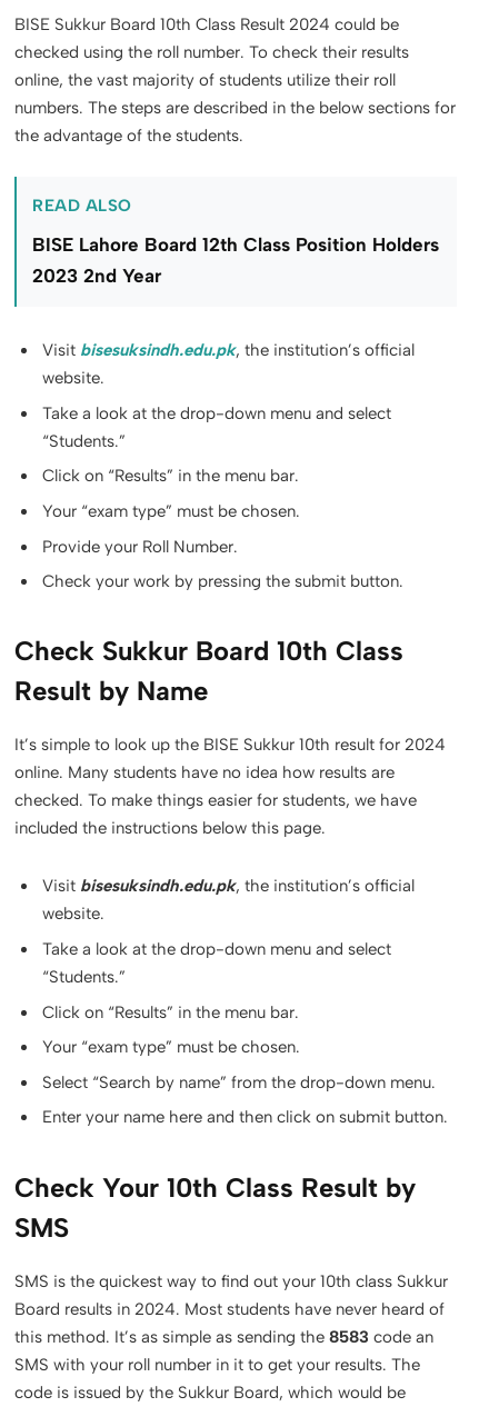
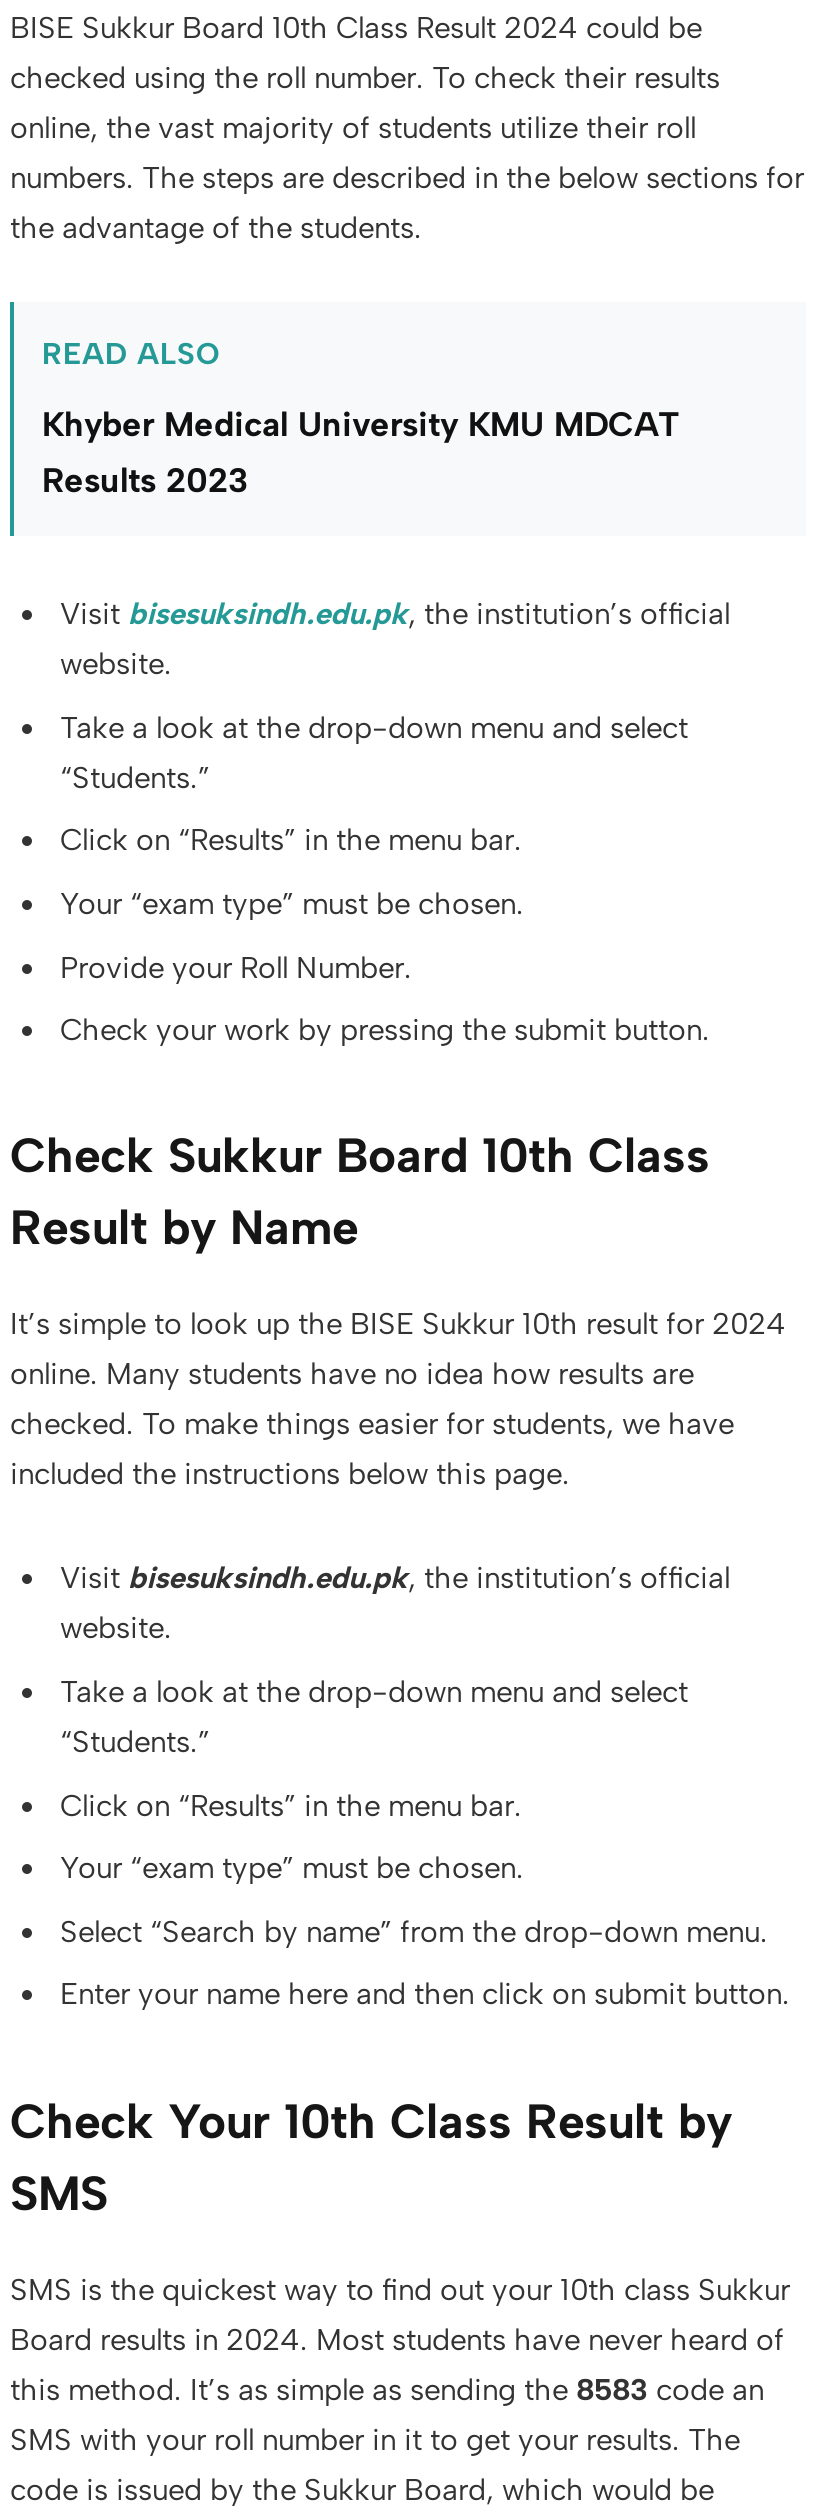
- BISE Lahore Board 12th Class Position Holders
- 2023 2nd Year
+ Khyber Medical University KMU MDCAT
+ Results 2023
